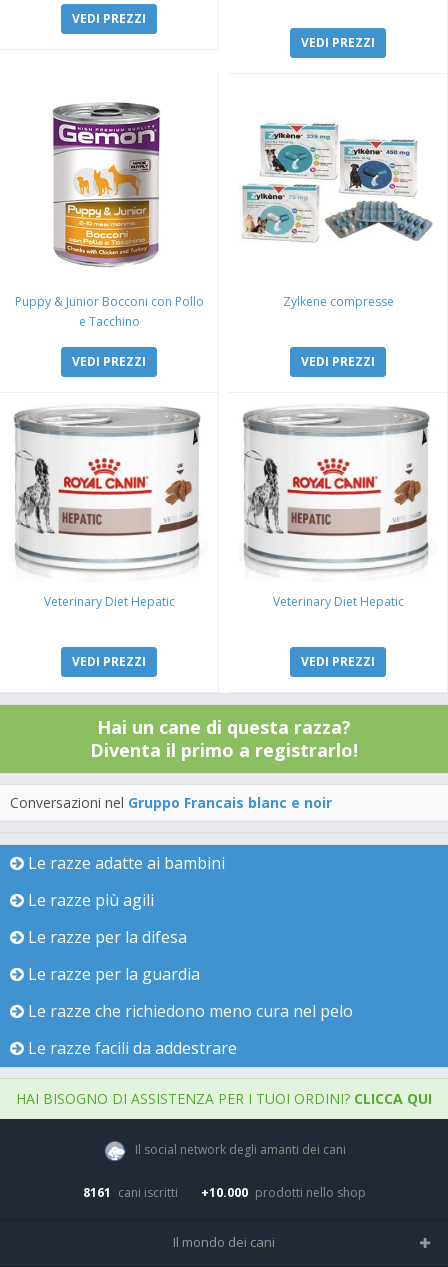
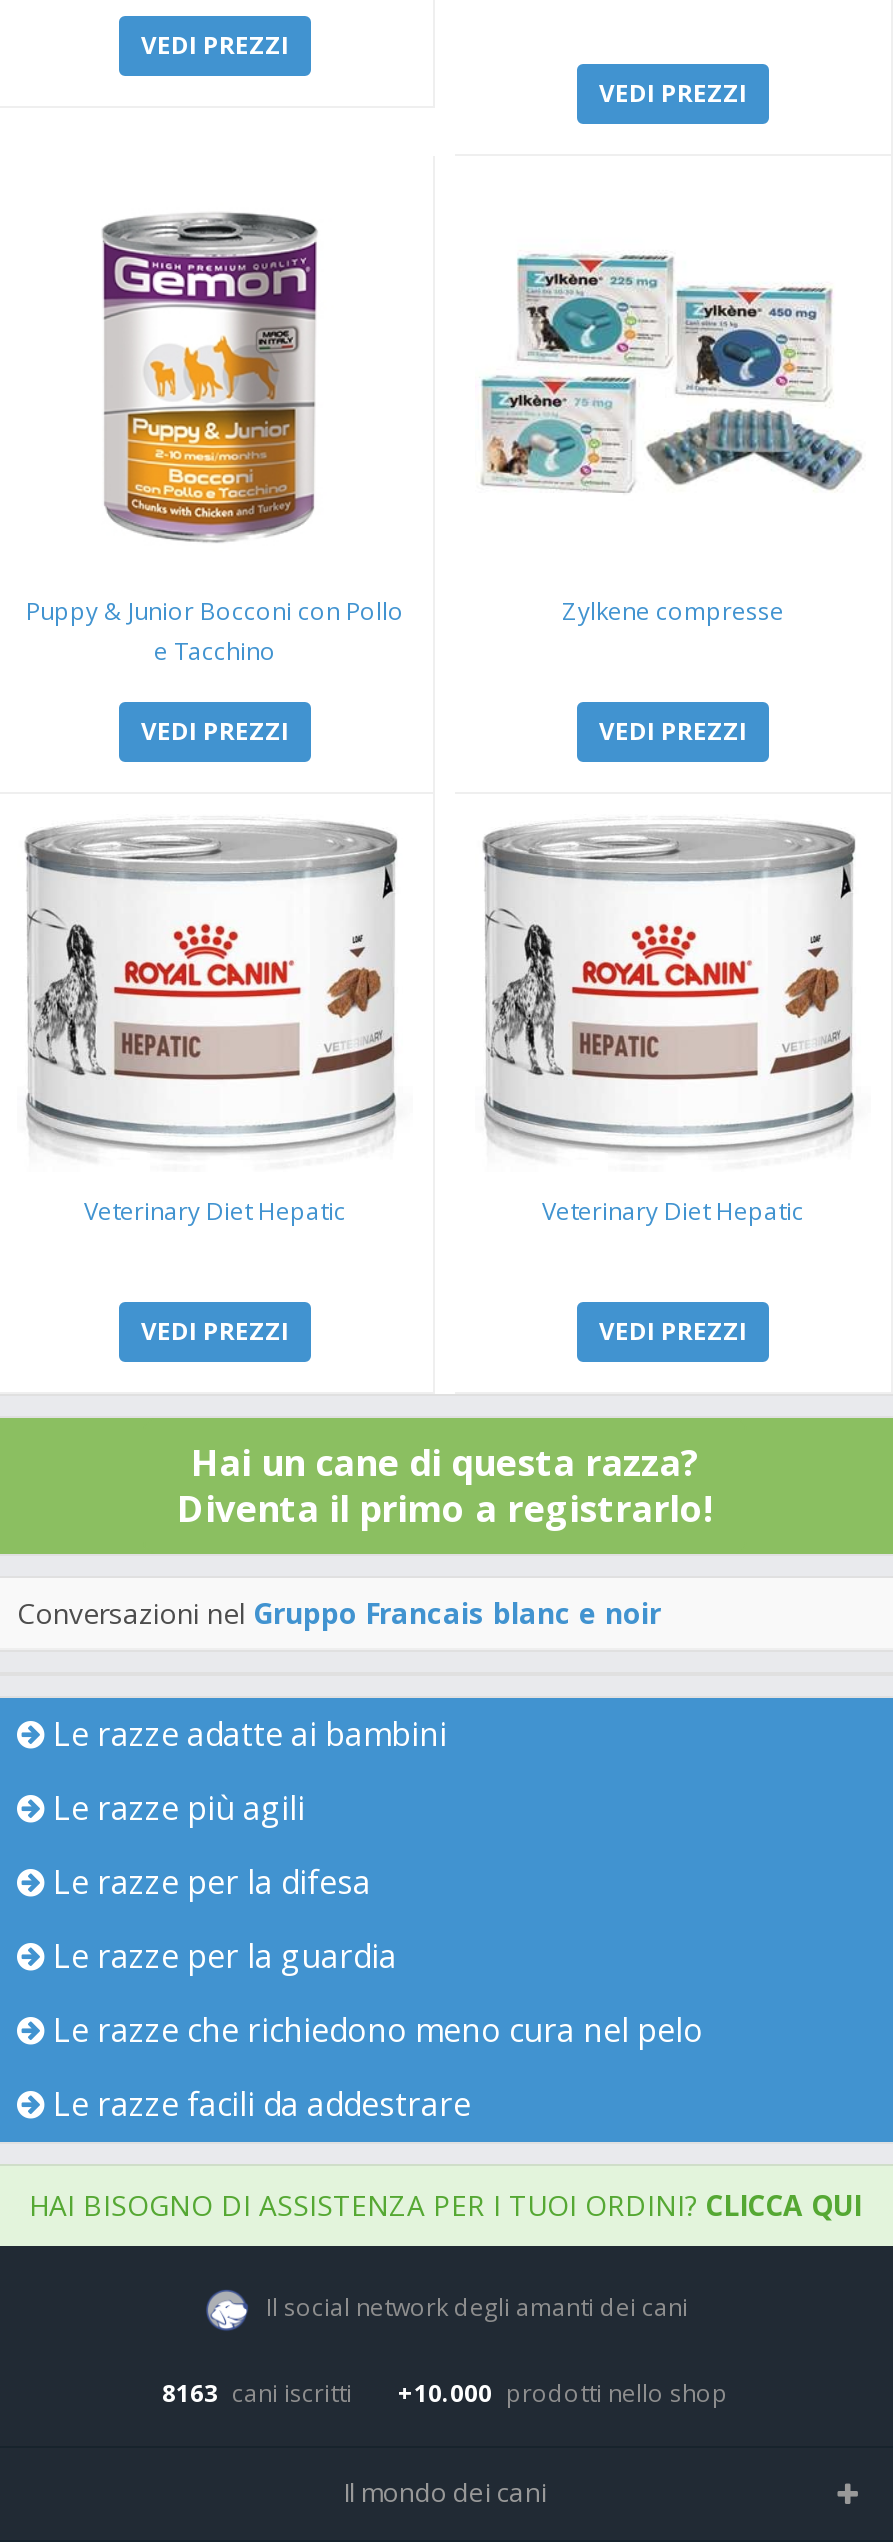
- 8161 cani iscritti
+ 8163 cani iscritti
